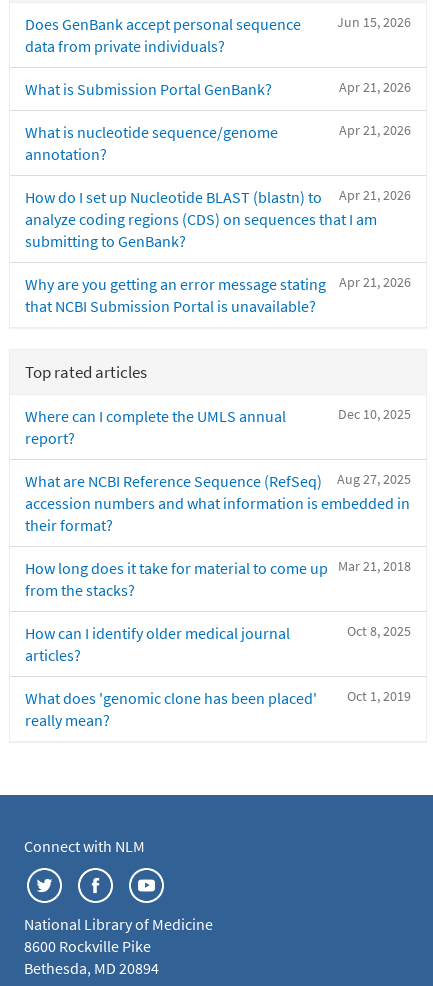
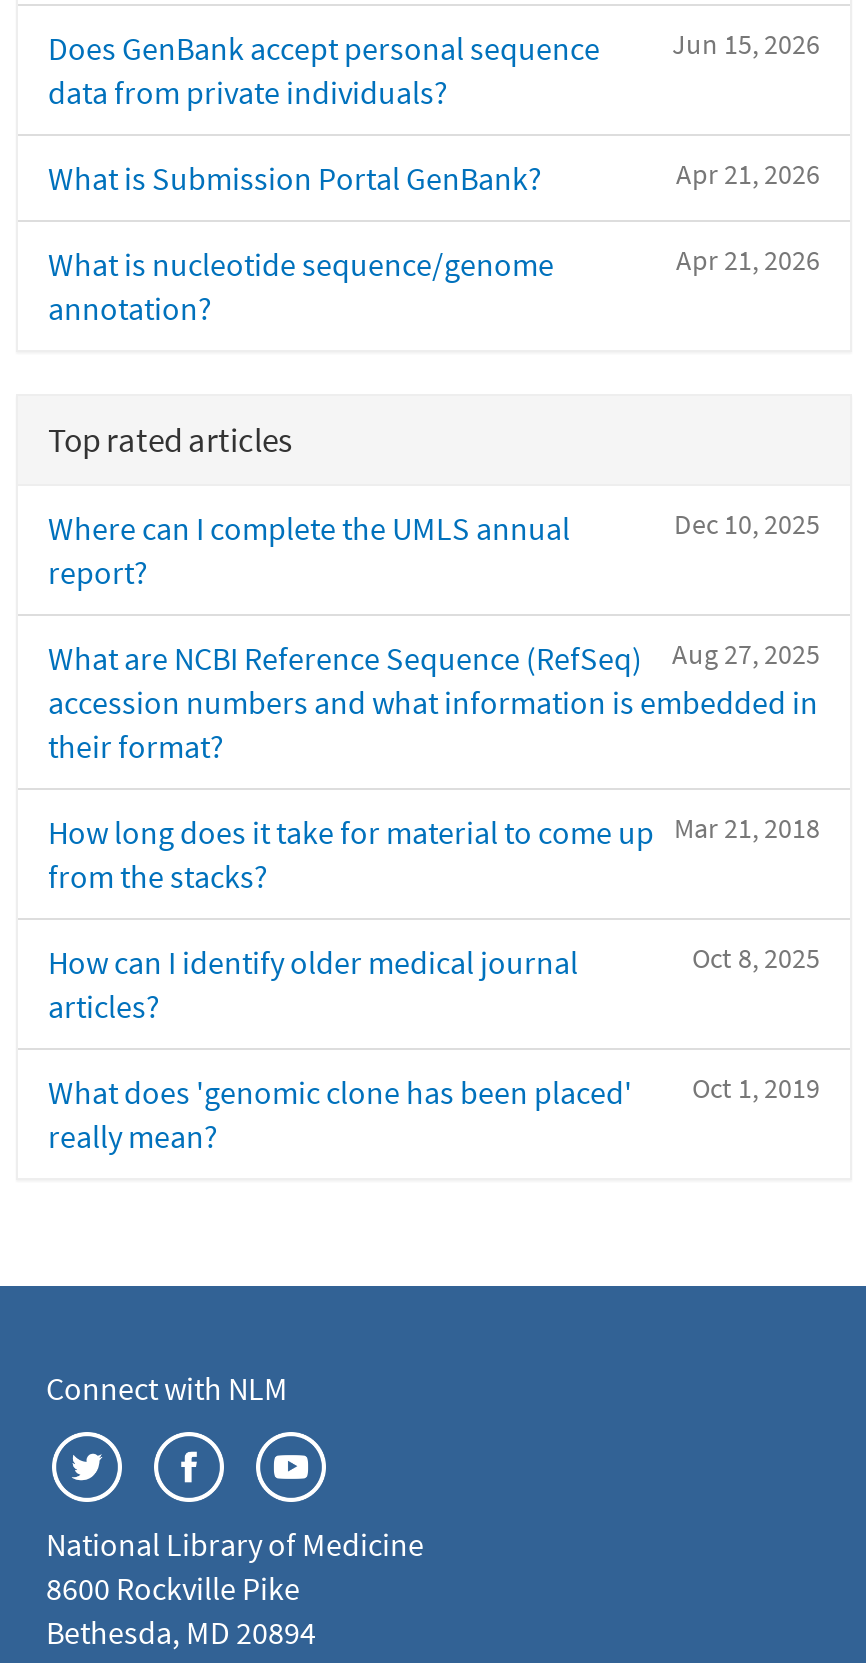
- Apr 21, 2026
- How do I set up Nucleotide BLAST (blastn) to
- analyze coding regions (CDS) on sequences that I am
- submitting to GenBank?
- Apr 21, 2026
- Why are you getting an error message stating
- that NCBI Submission Portal is unavailable?
